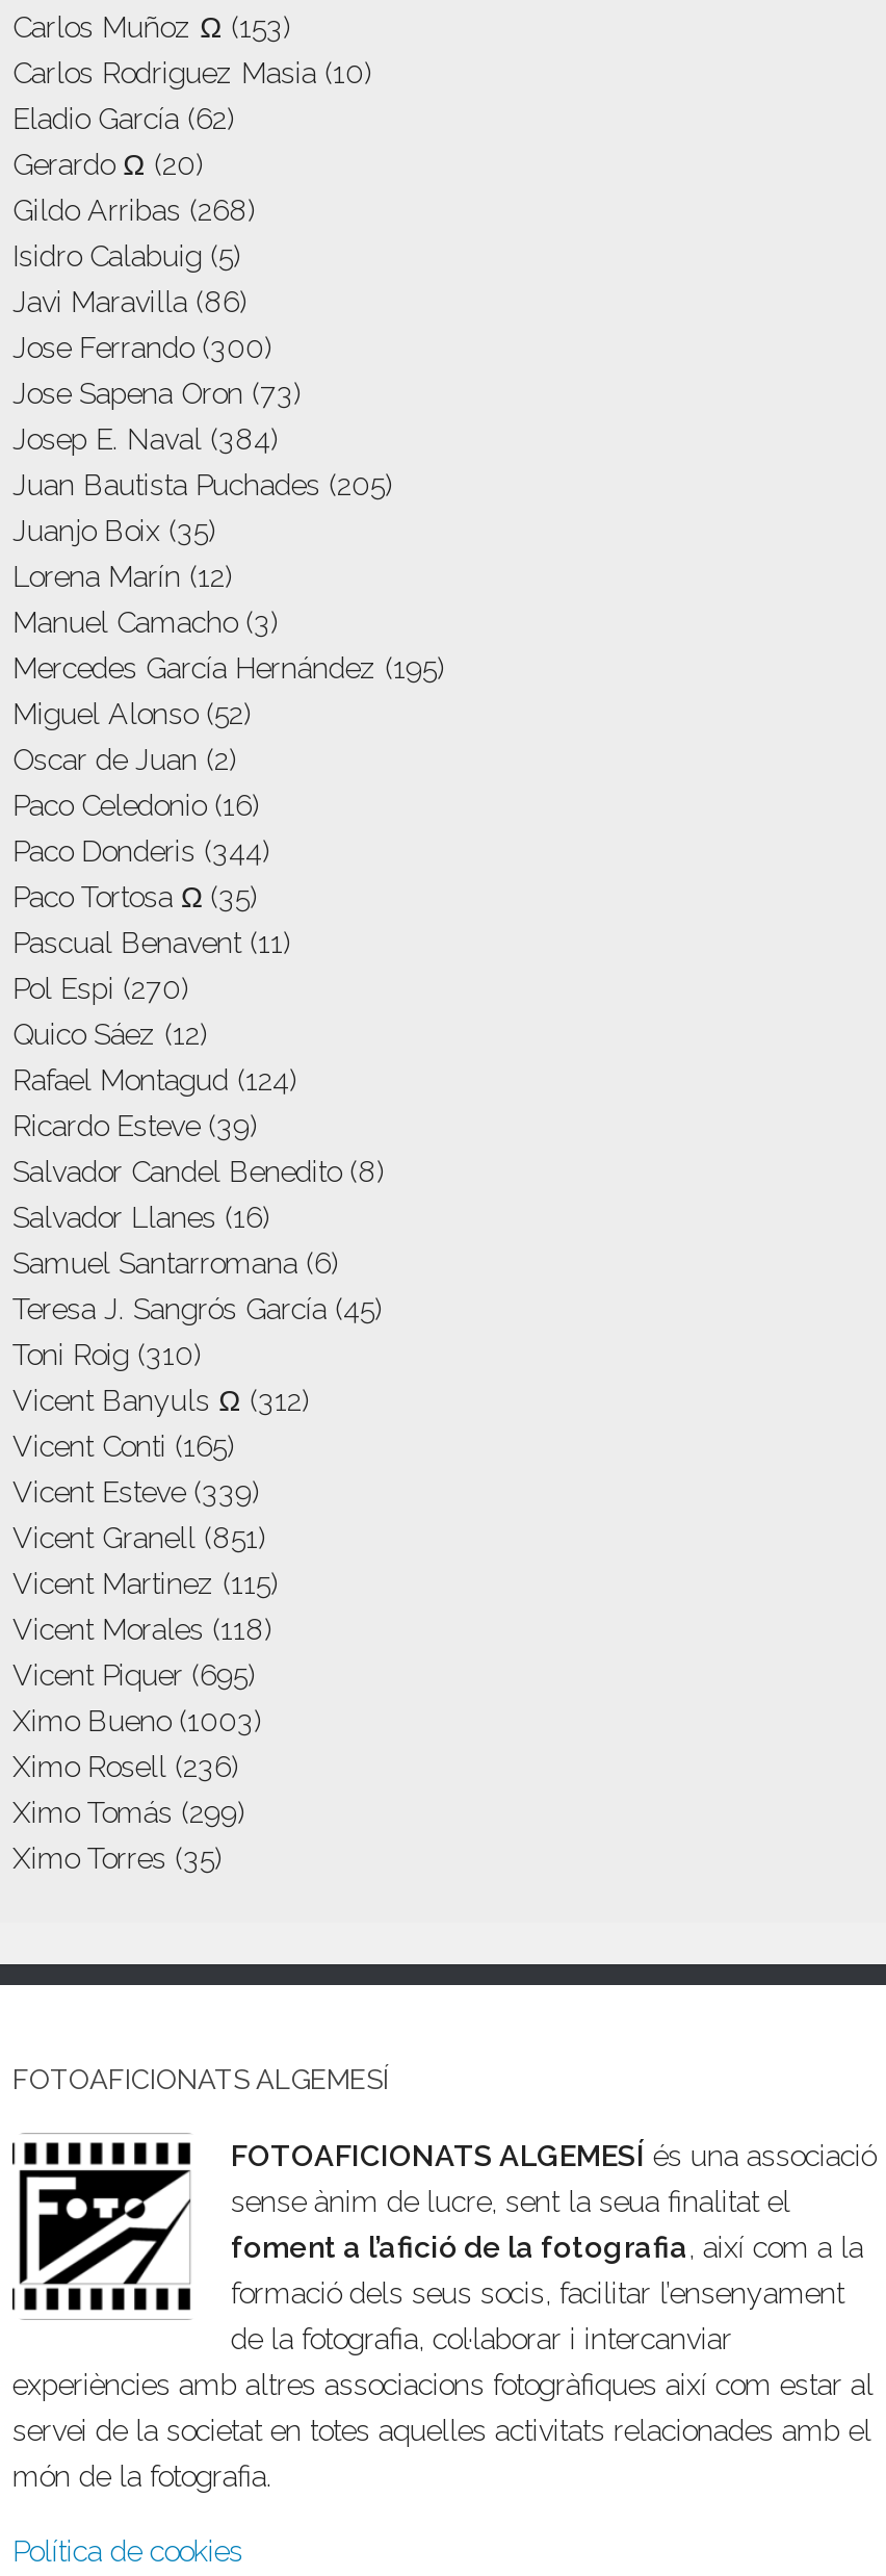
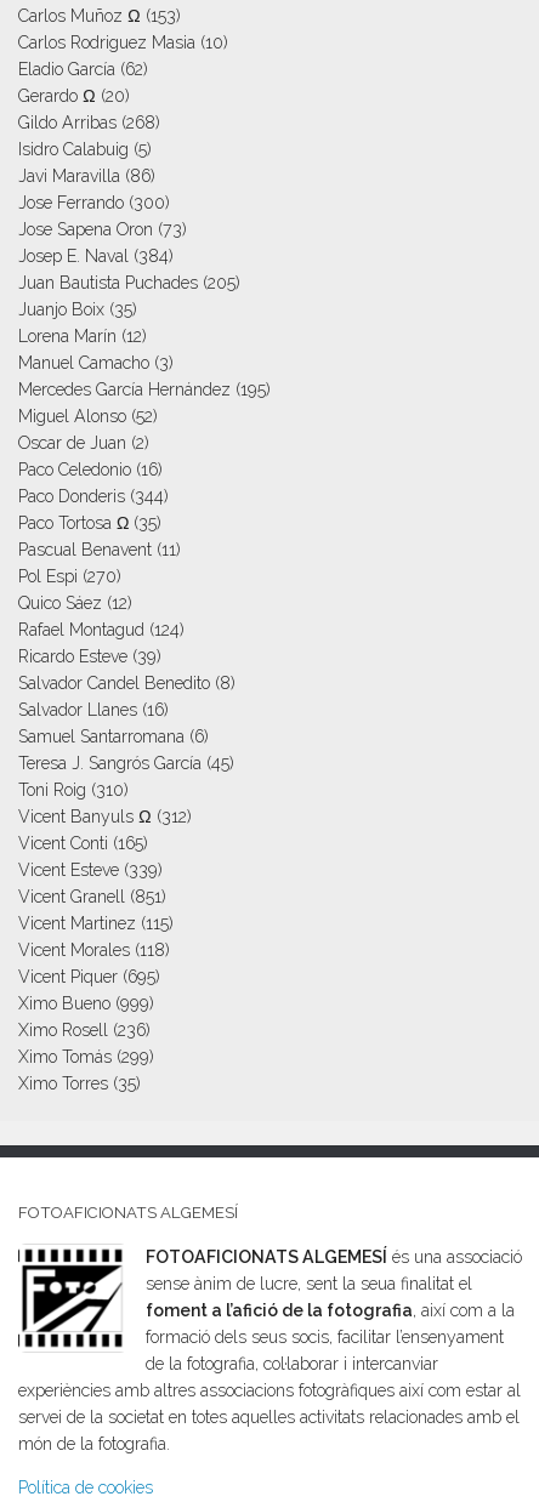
- Ximo Bueno (1003)
+ Ximo Bueno (999)
